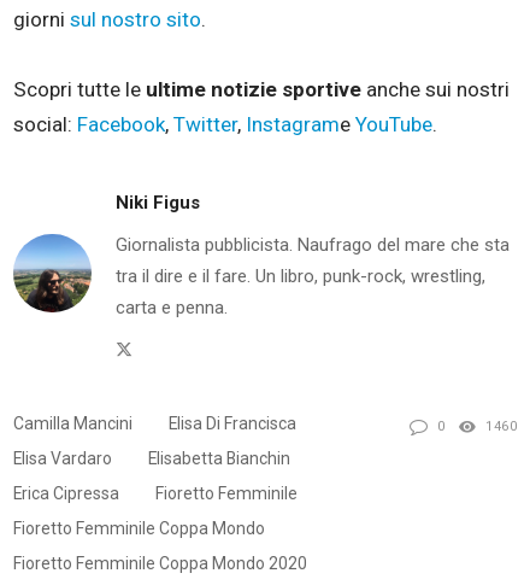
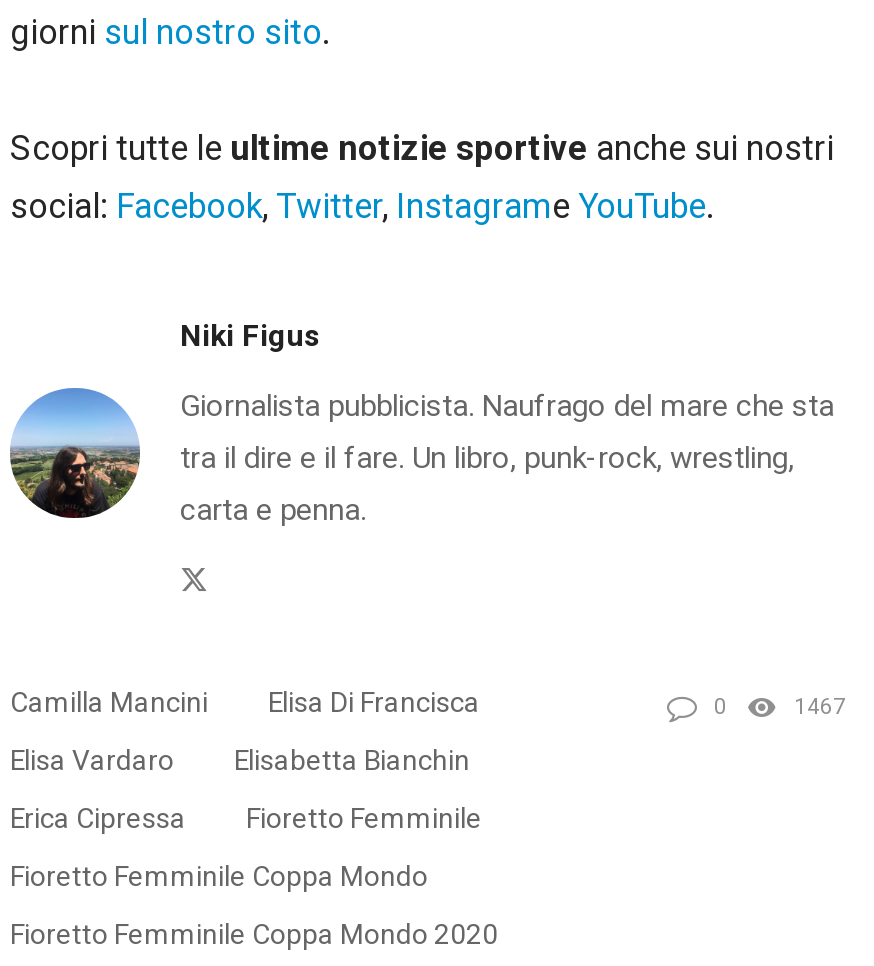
- 1460
+ 1467
